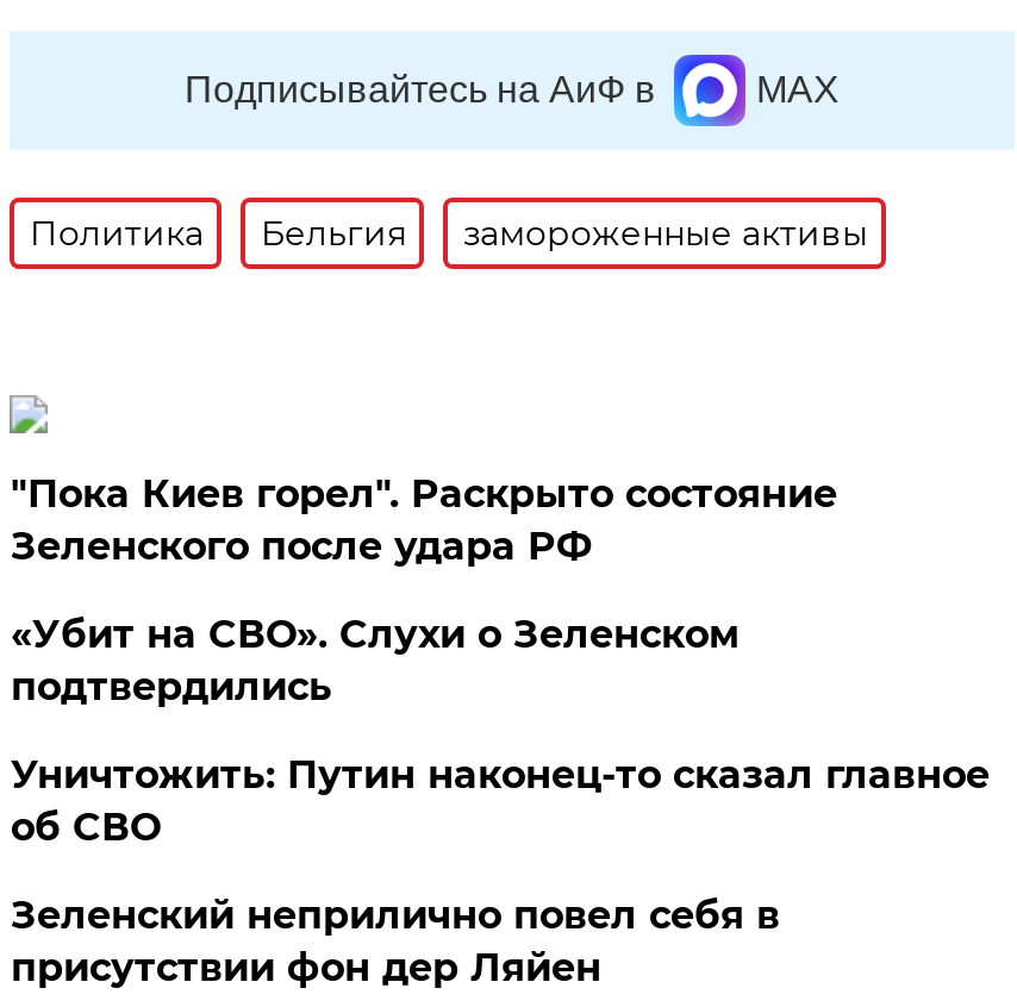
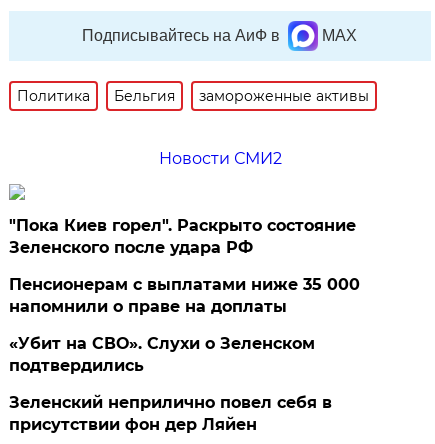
+ Новости СМИ2

+ Пенсионерам с выплатами ниже 35 000
+ напомнили о праве на доплаты

moved down: «Убит на СВО». Слухи о Зеленском | подтвердились

- Уничтожить: Путин наконец-то сказал главное
- об СВО
